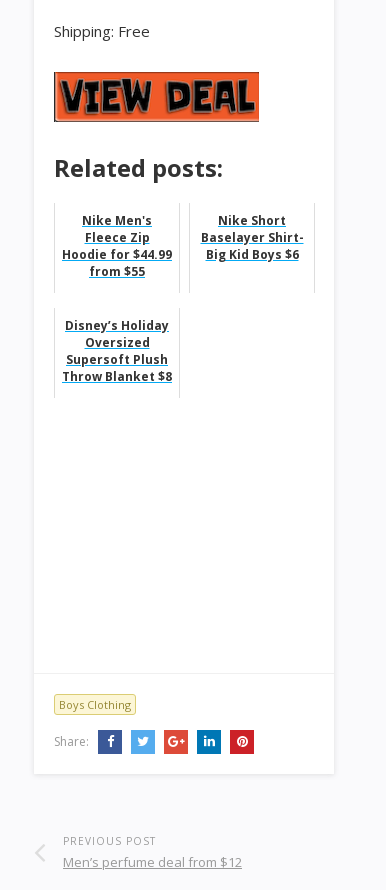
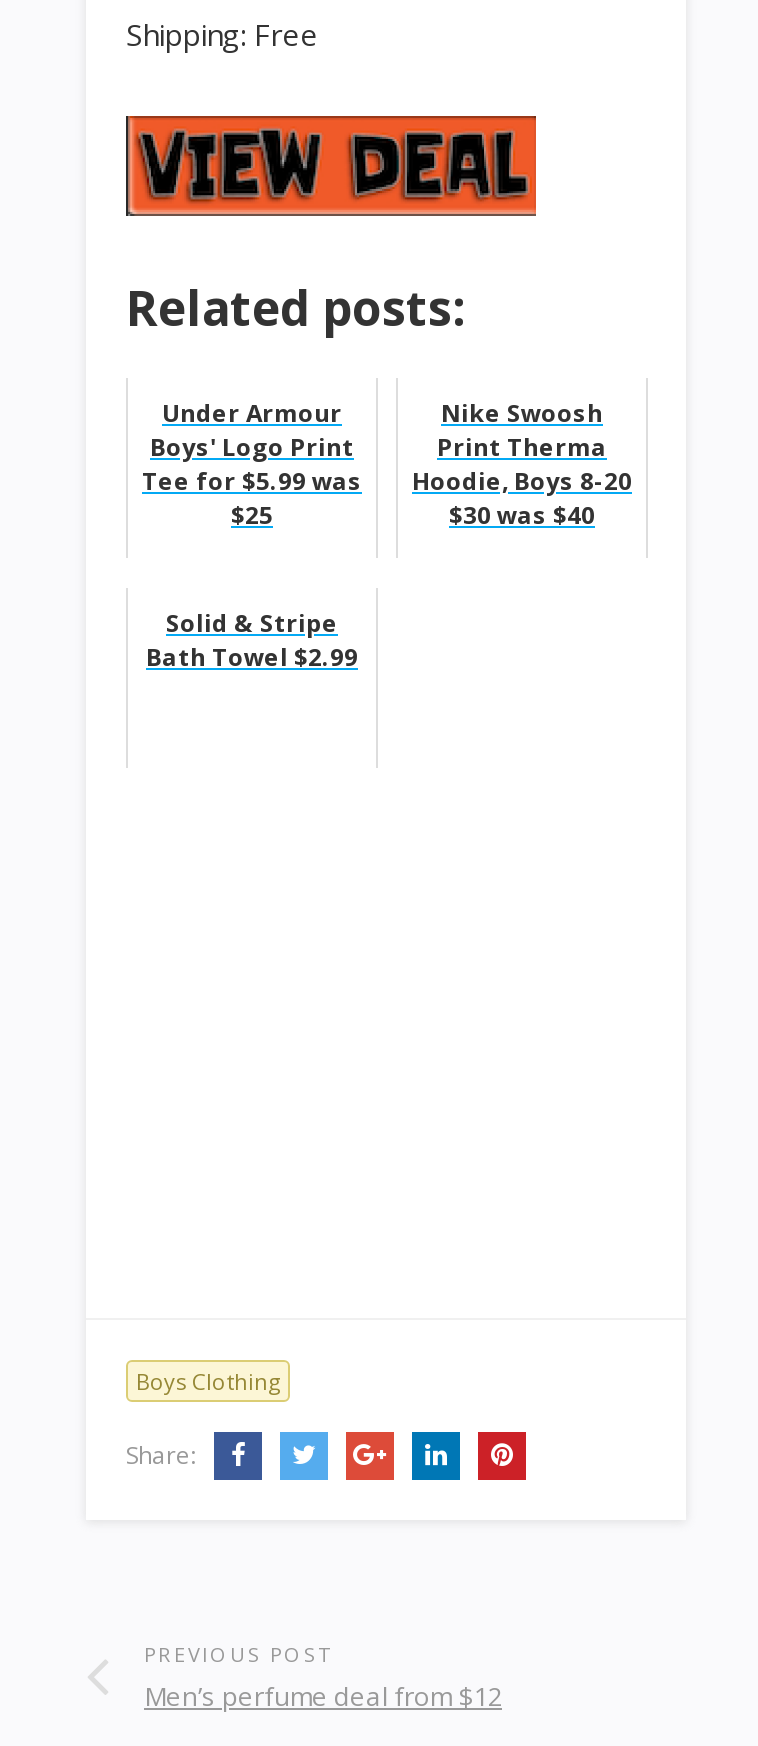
- Nike Men's
- Fleece Zip
- Hoodie for $44.99
- from $55
+ Under Armour
+ Boys' Logo Print
+ Tee for $5.99 was
+ $25

- Nike Short
- Baselayer Shirt-
- Big Kid Boys $6
+ Nike Swoosh
+ Print Therma
+ Hoodie, Boys 8-20
+ $30 was $40

- Disney’s Holiday
- Oversized
- Supersoft Plush
- Throw Blanket $8
+ Solid & Stripe
+ Bath Towel $2.99
